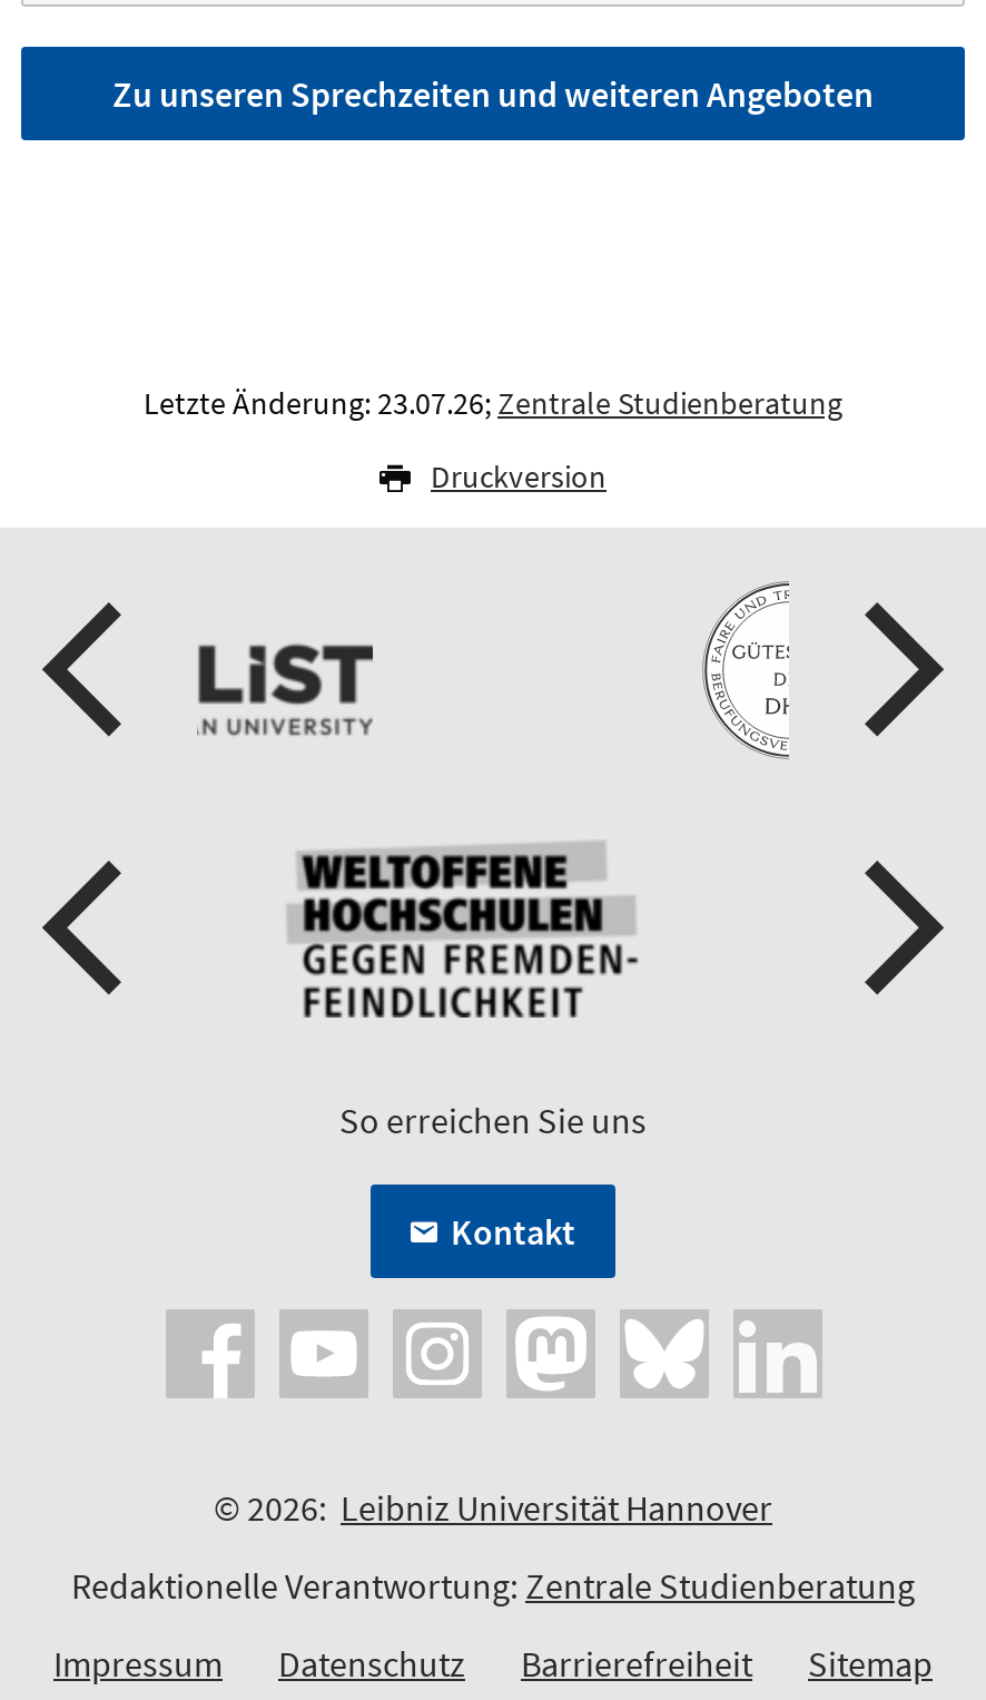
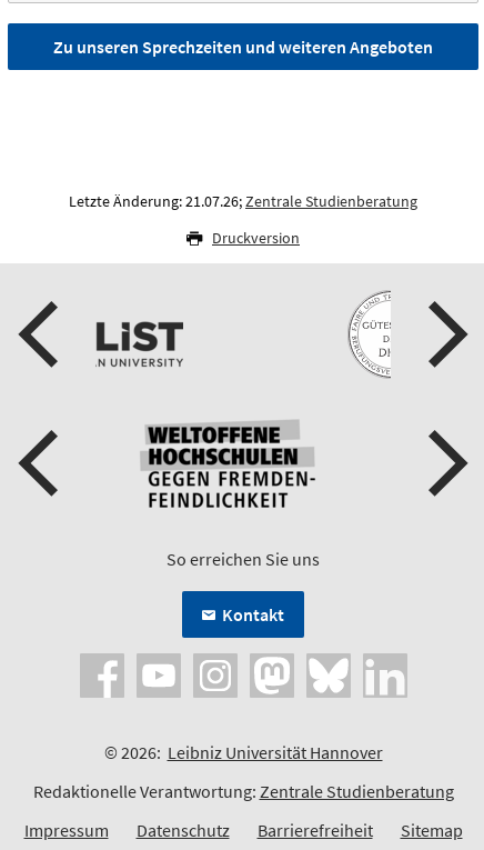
- Letzte Änderung: 23.07.26; Zentrale Studienberatung
+ Letzte Änderung: 21.07.26; Zentrale Studienberatung
